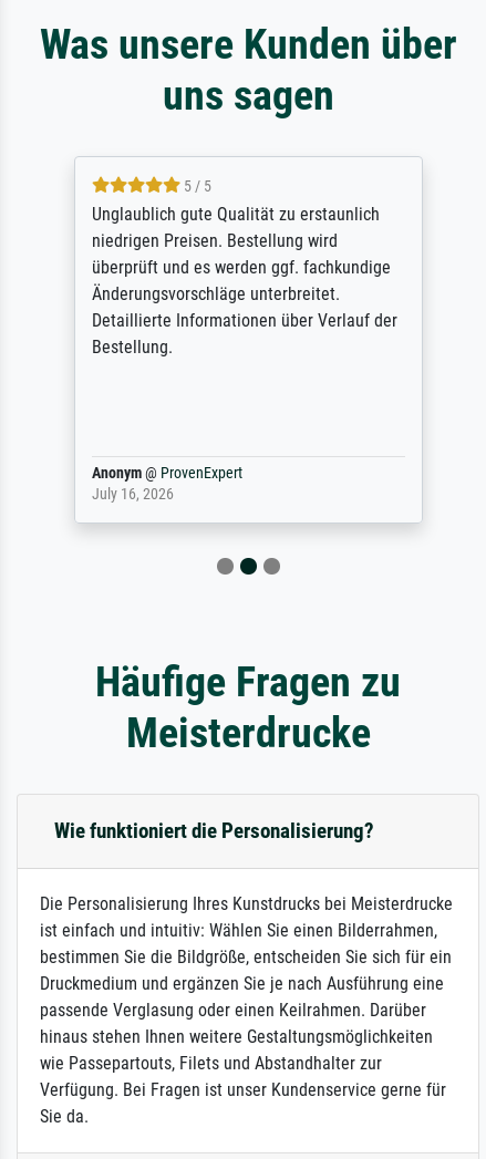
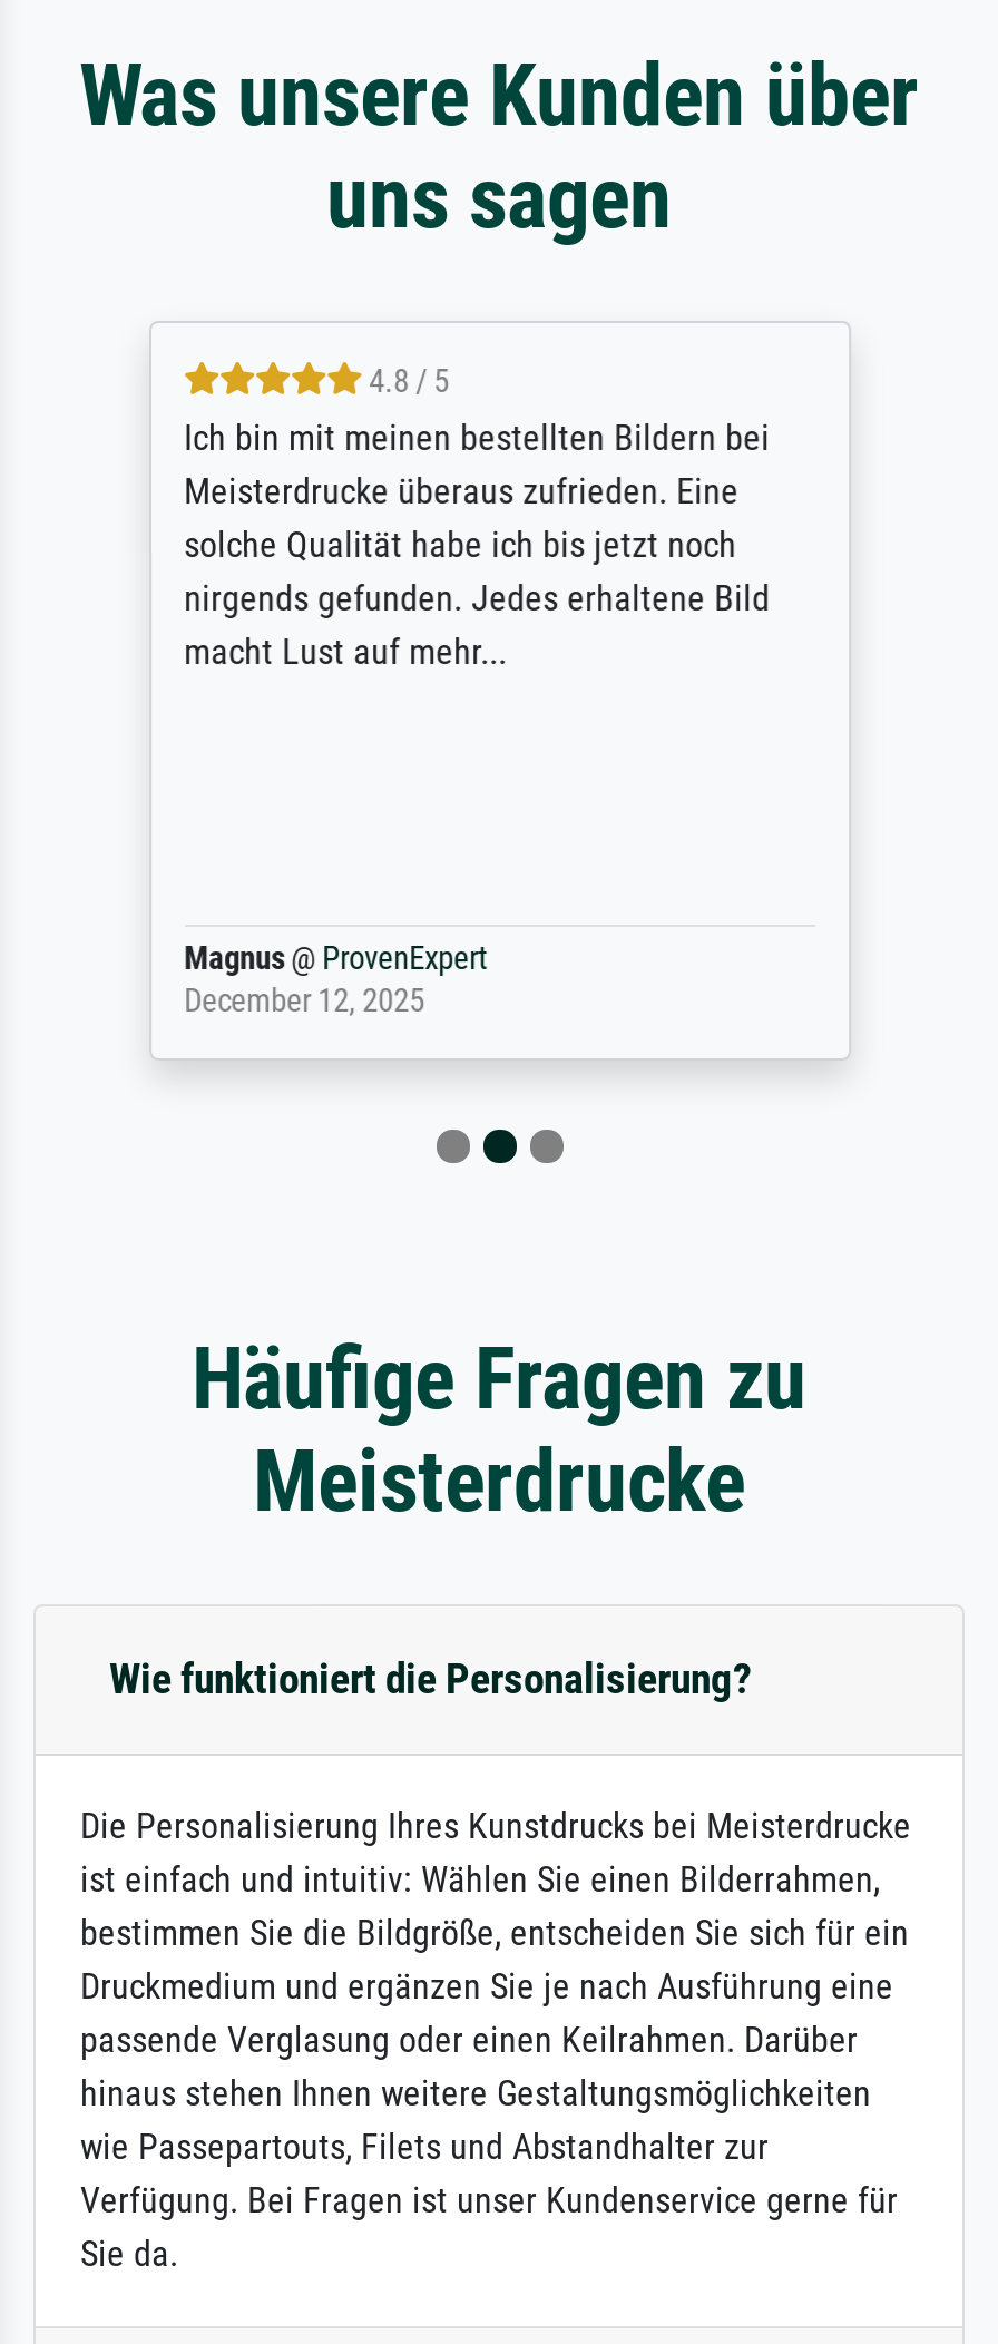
- 5 / 5
- Unglaublich gute Qualität zu erstaunlich
- niedrigen Preisen. Bestellung wird
- überprüft und es werden ggf. fachkundige
- Änderungsvorschläge unterbreitet.
- Detaillierte Informationen über Verlauf der
- Bestellung.
+ 4.8 / 5
+ Ich bin mit meinen bestellten Bildern bei
+ Meisterdrucke überaus zufrieden. Eine
+ solche Qualität habe ich bis jetzt noch
+ nirgends gefunden. Jedes erhaltene Bild
+ macht Lust auf mehr...

- Anonym @ ProvenExpert
- July 16, 2026
+ Magnus @ ProvenExpert
+ December 12, 2025
